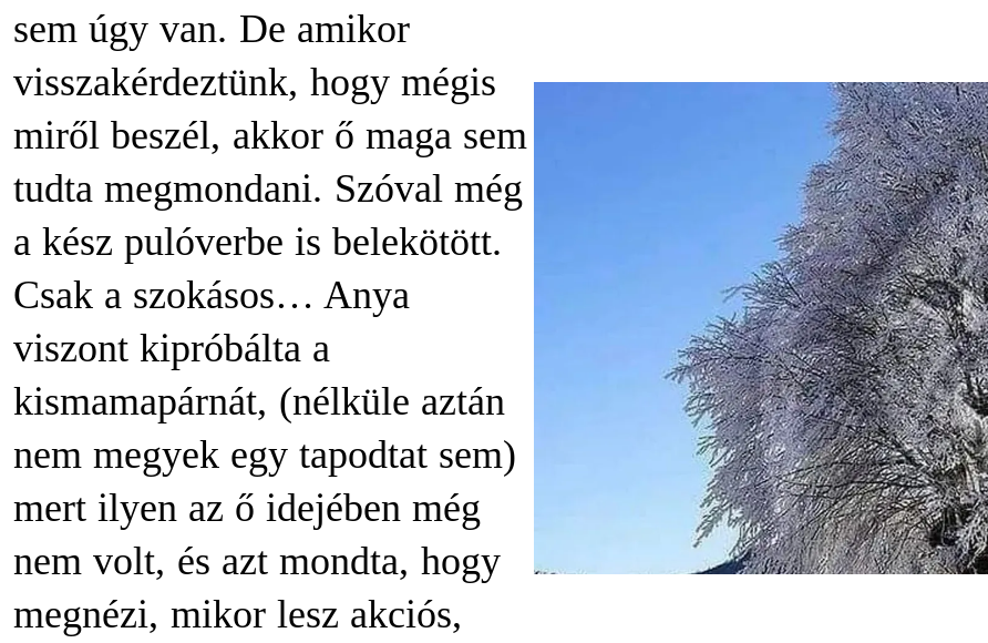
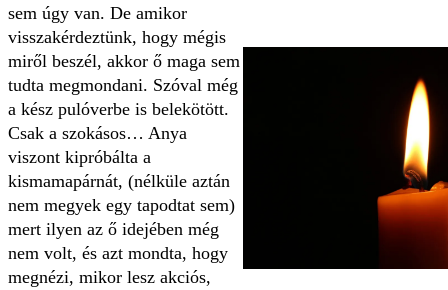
- [image]
+ [image]
